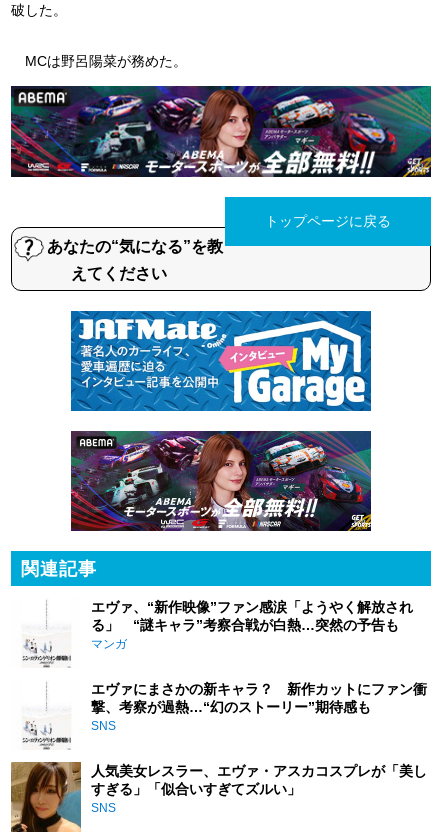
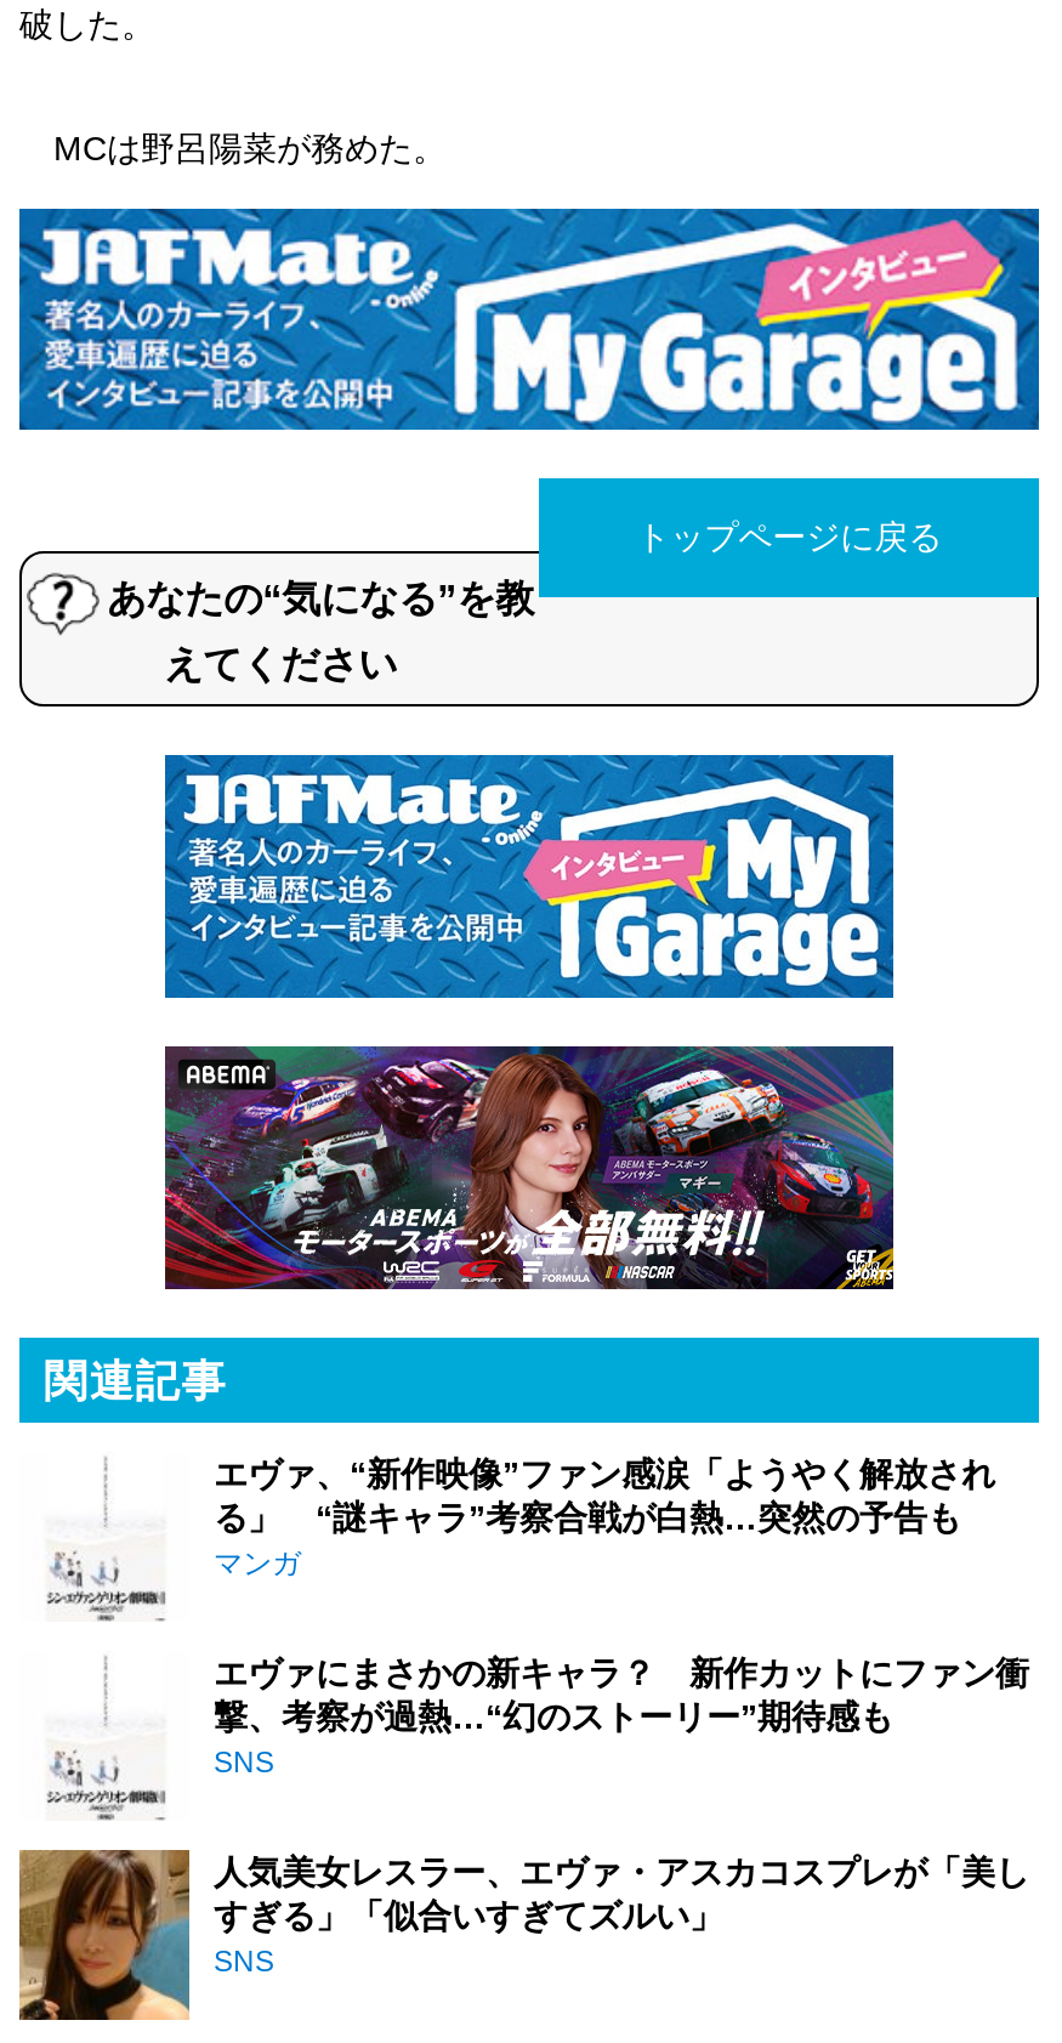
- [image]
+ [image]
